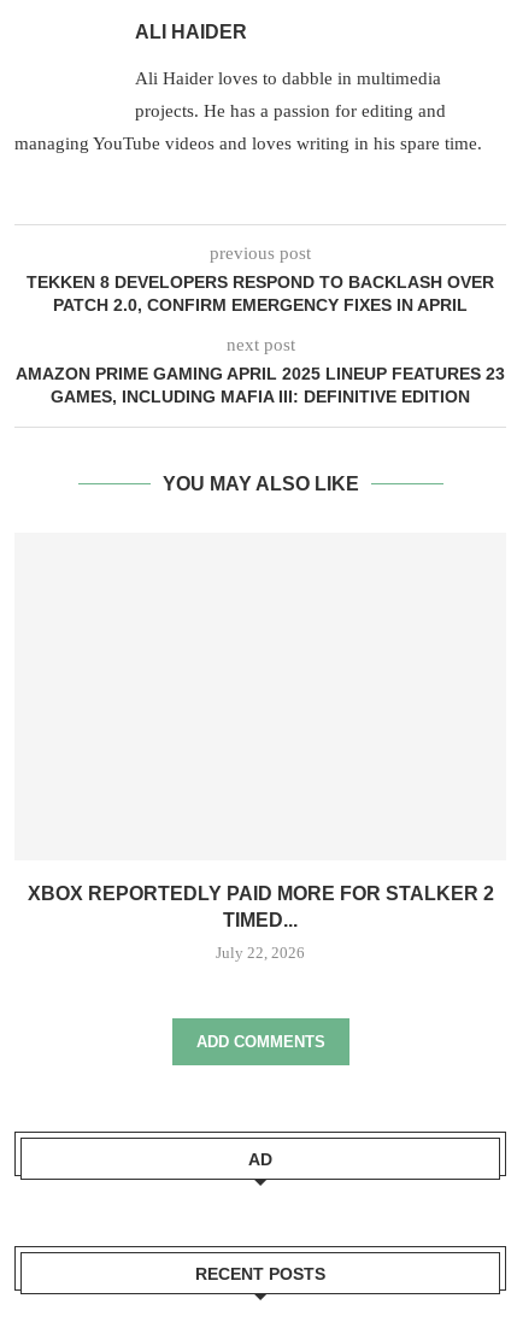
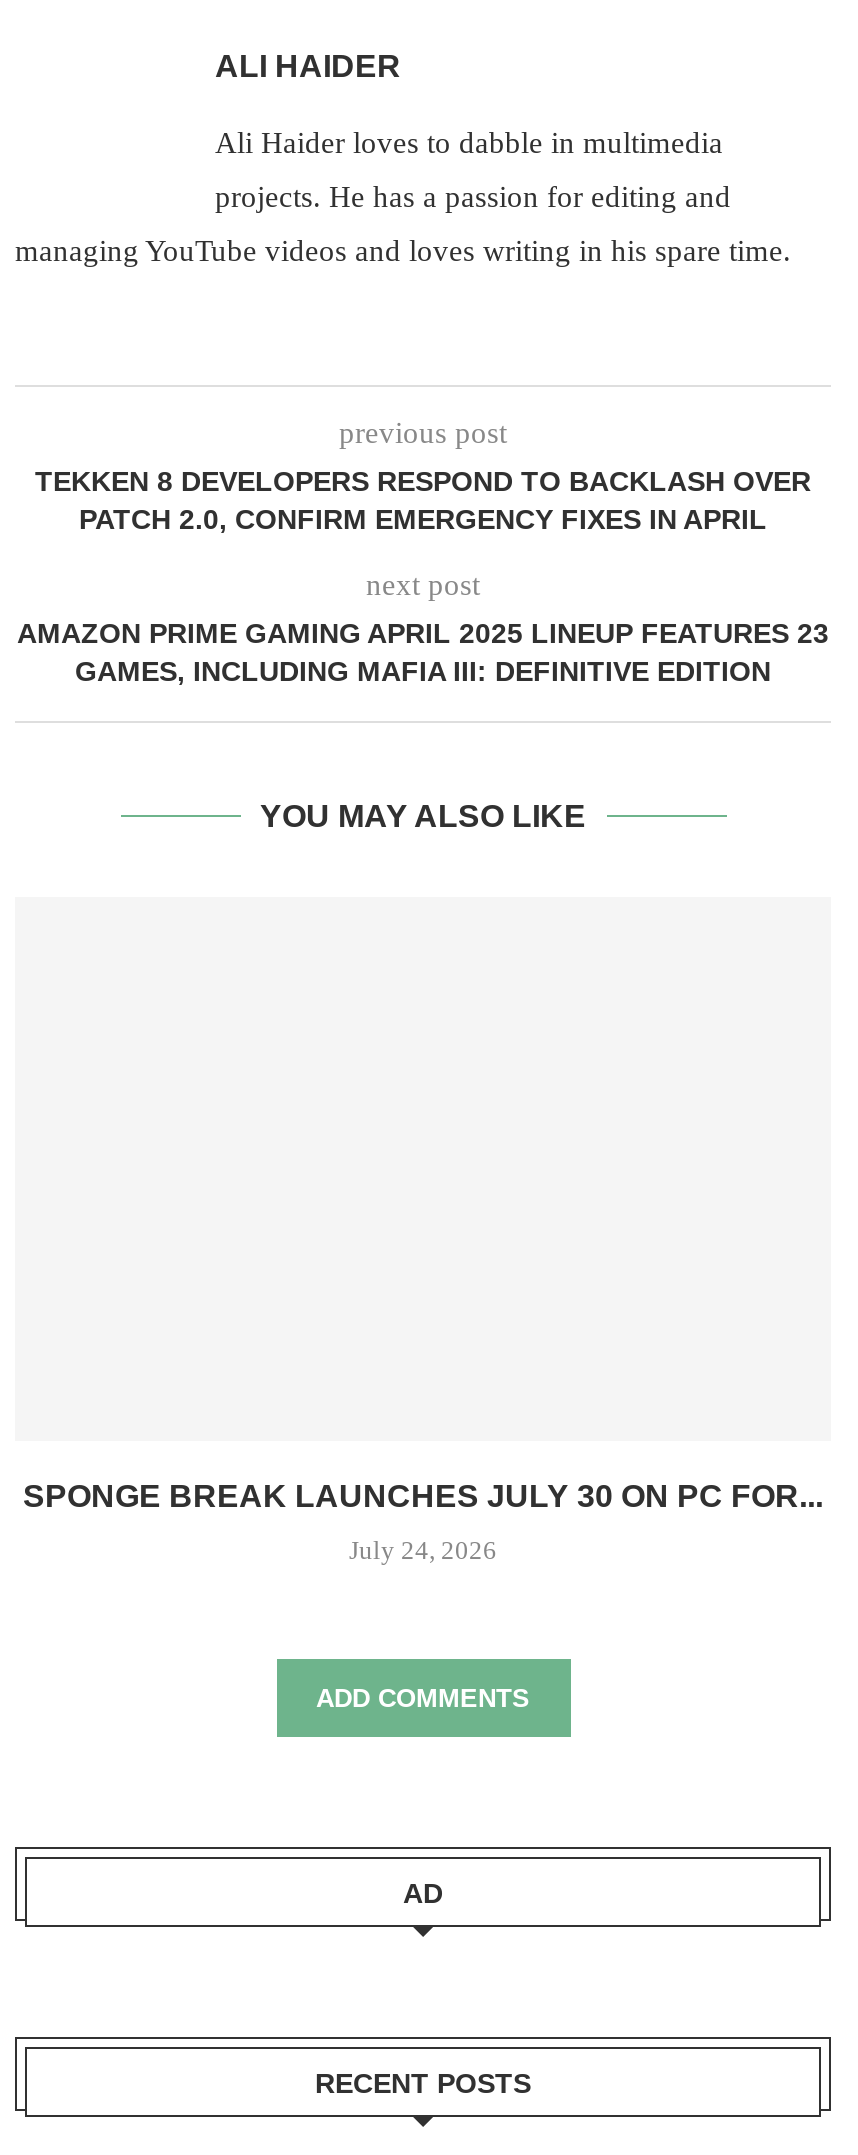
- XBOX REPORTEDLY PAID MORE FOR STALKER 2
- TIMED...
+ SPONGE BREAK LAUNCHES JULY 30 ON PC FOR...

- July 22, 2026
+ July 24, 2026
